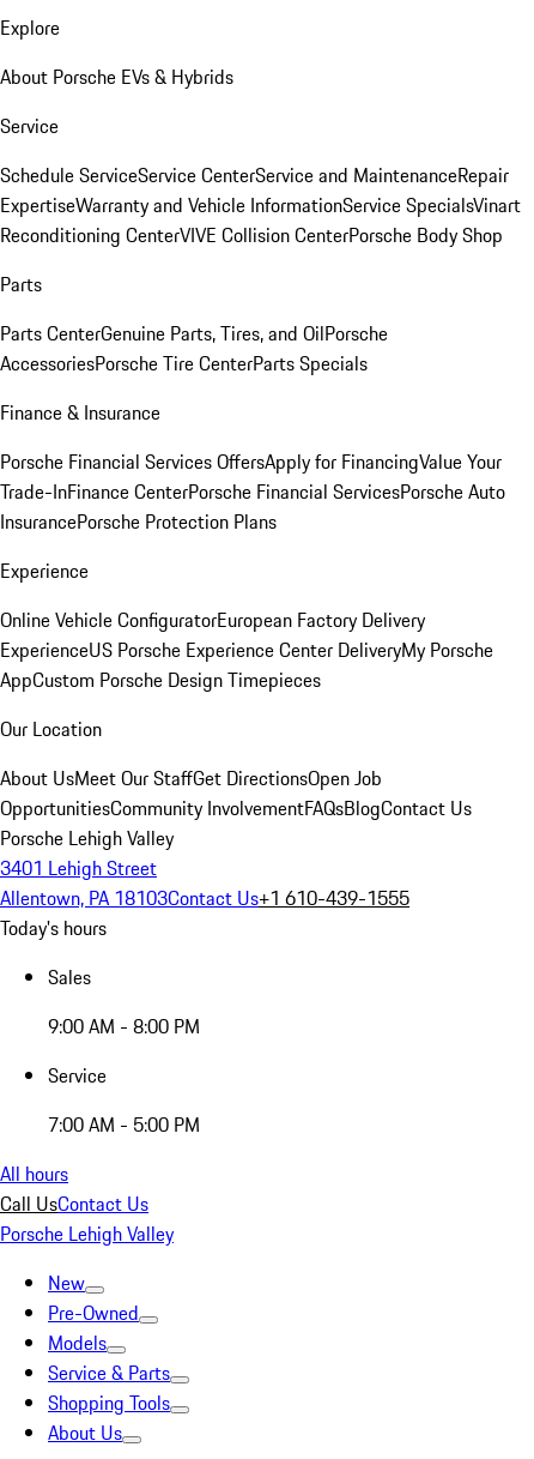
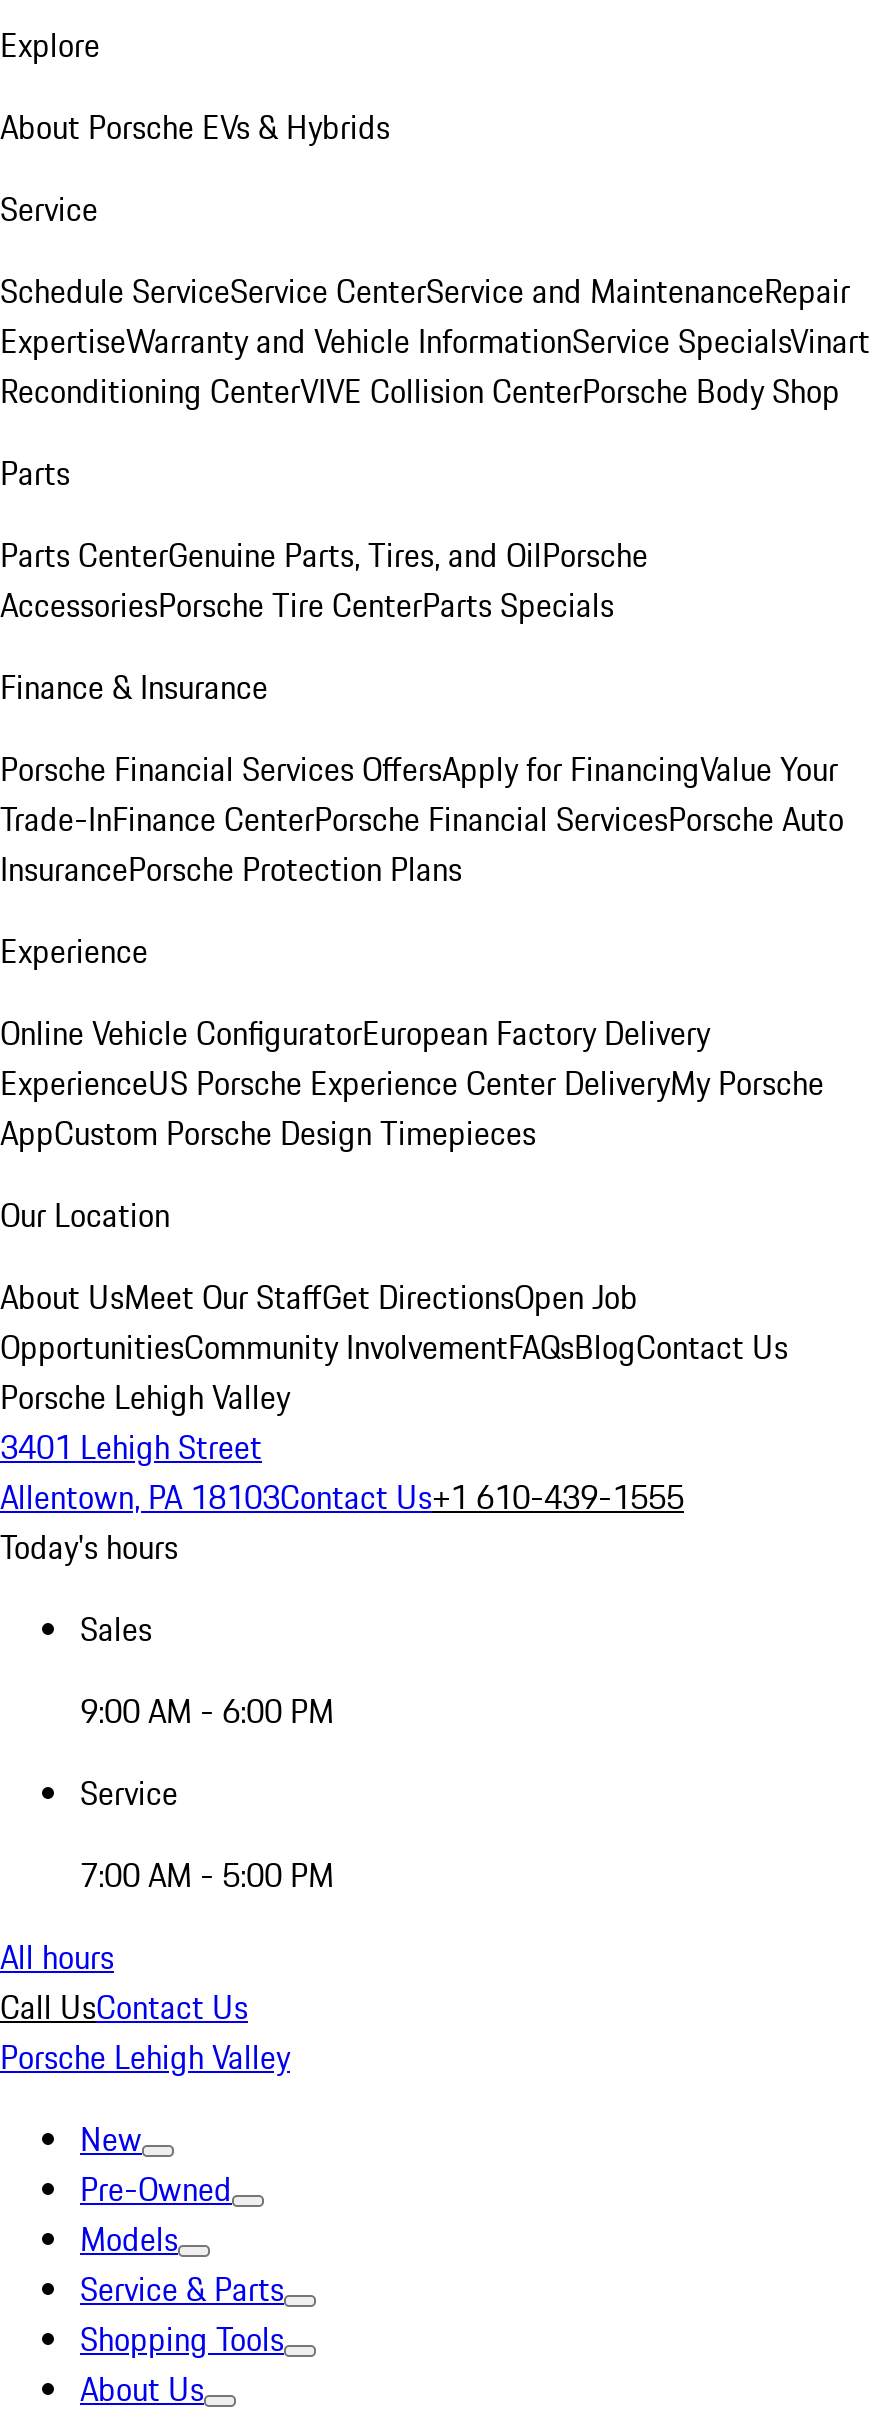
- 9:00 AM - 8:00 PM
+ 9:00 AM - 6:00 PM
